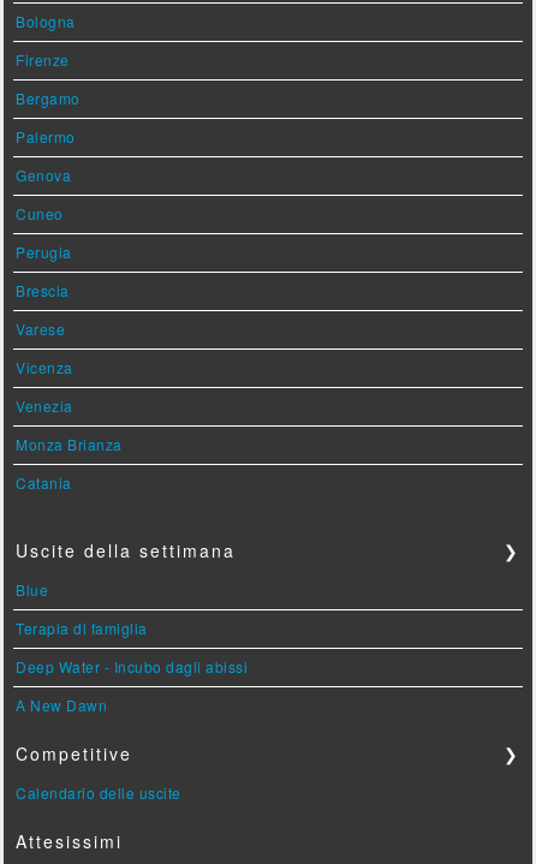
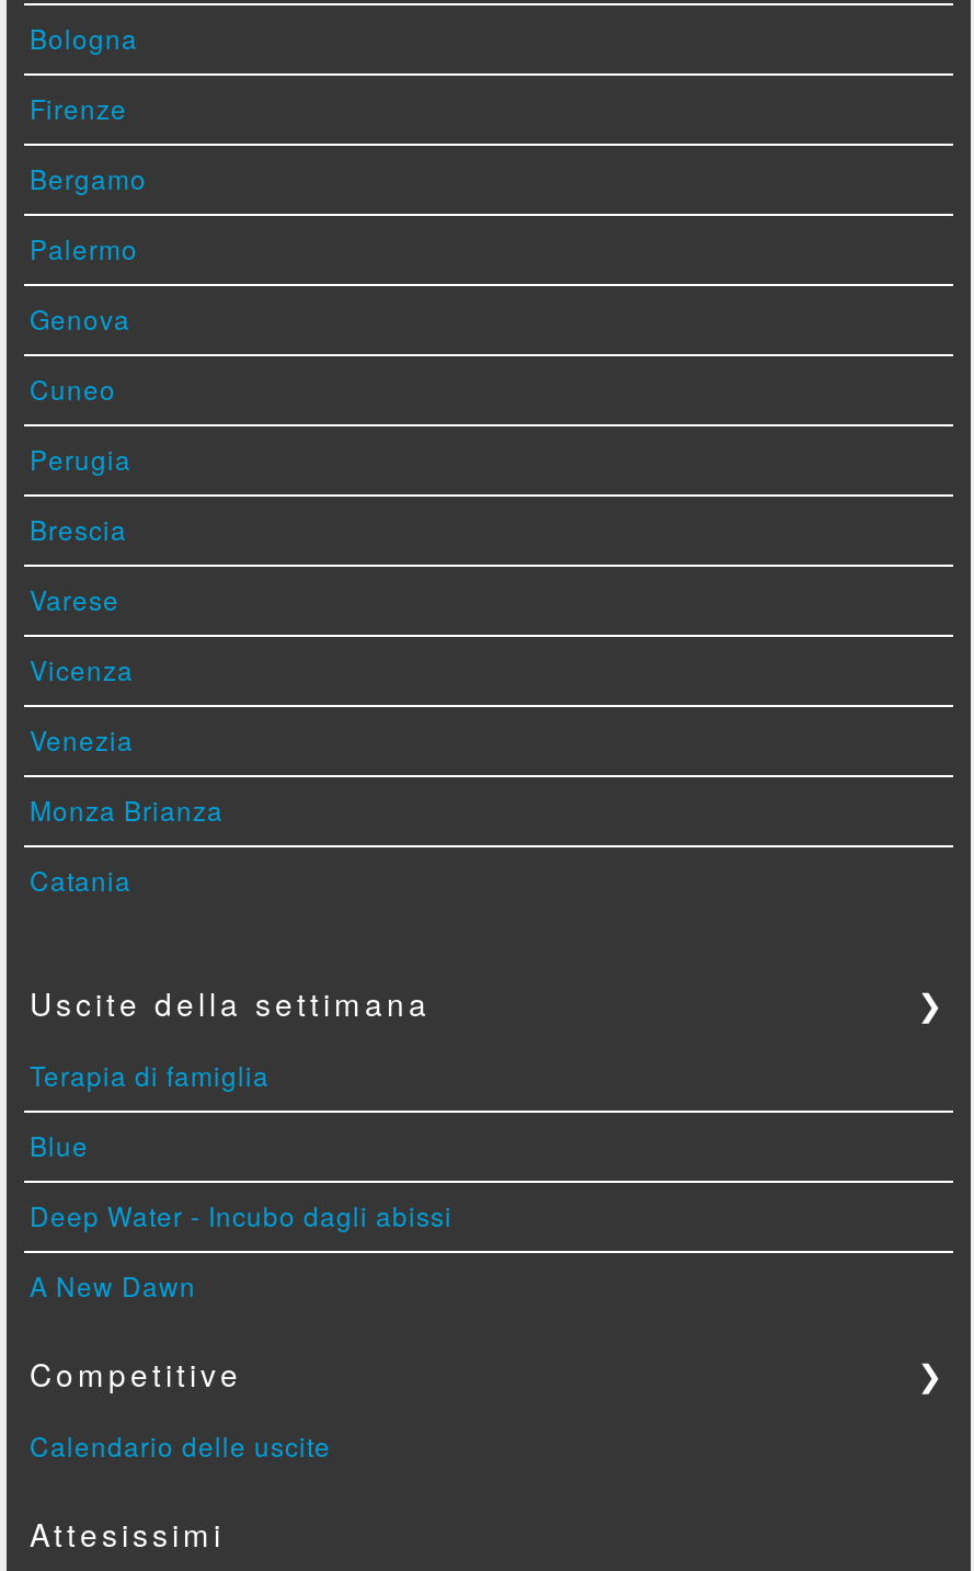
moved down: Blue

moved up: Terapia di famiglia
